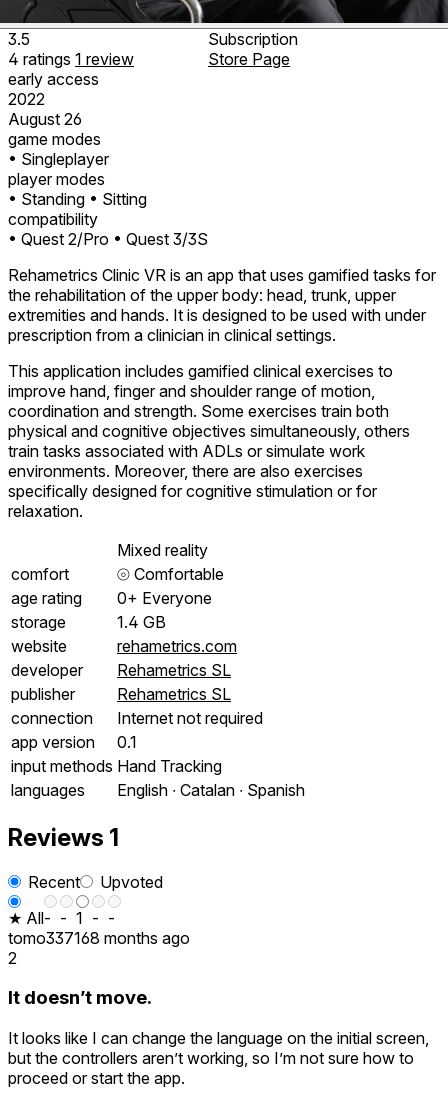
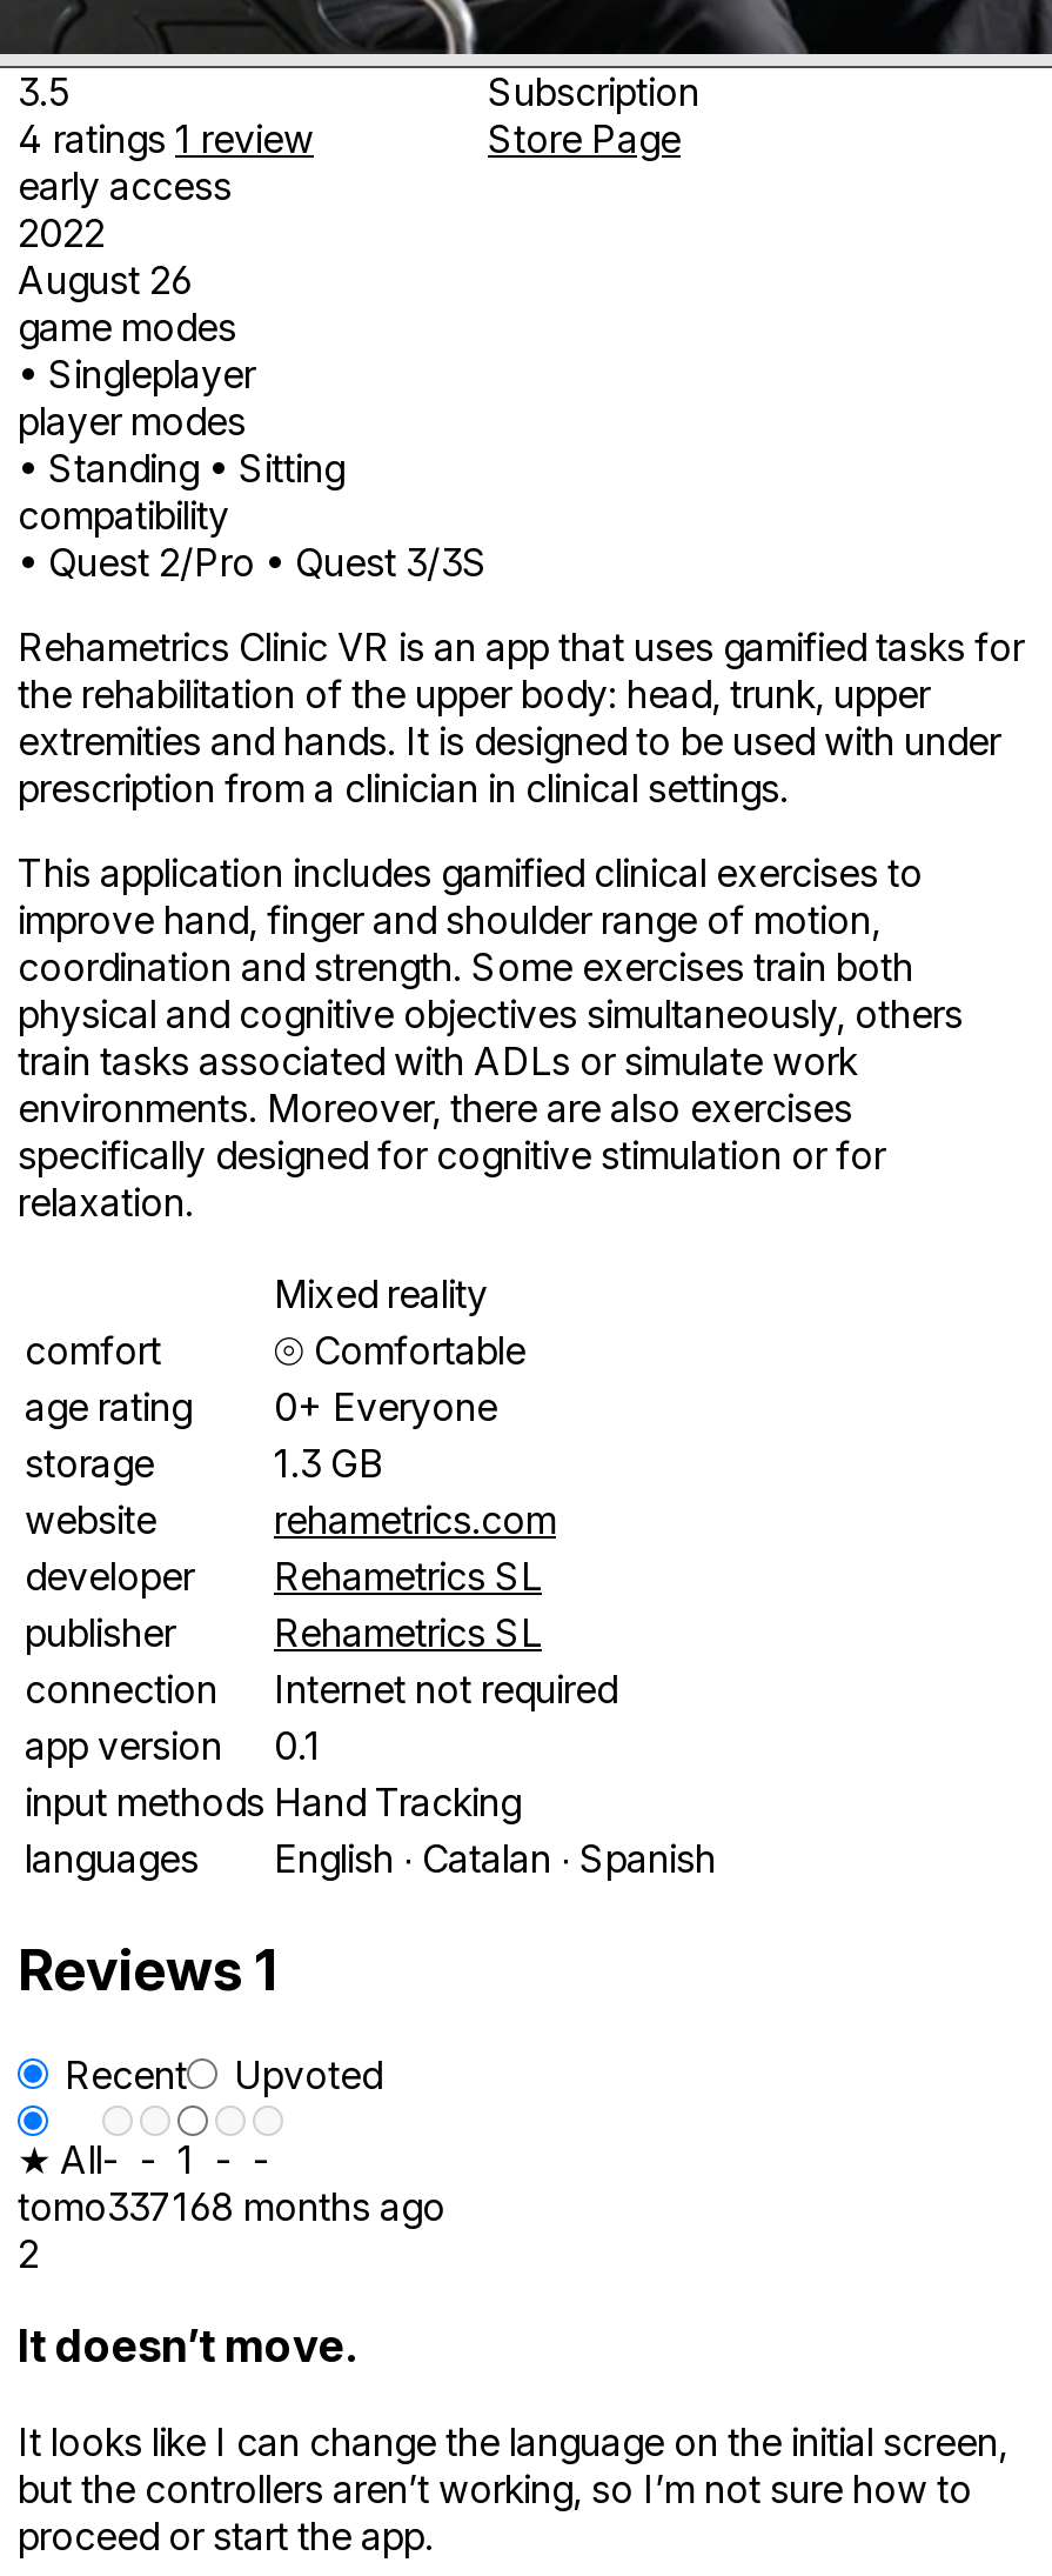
- 1.4 GB
+ 1.3 GB
